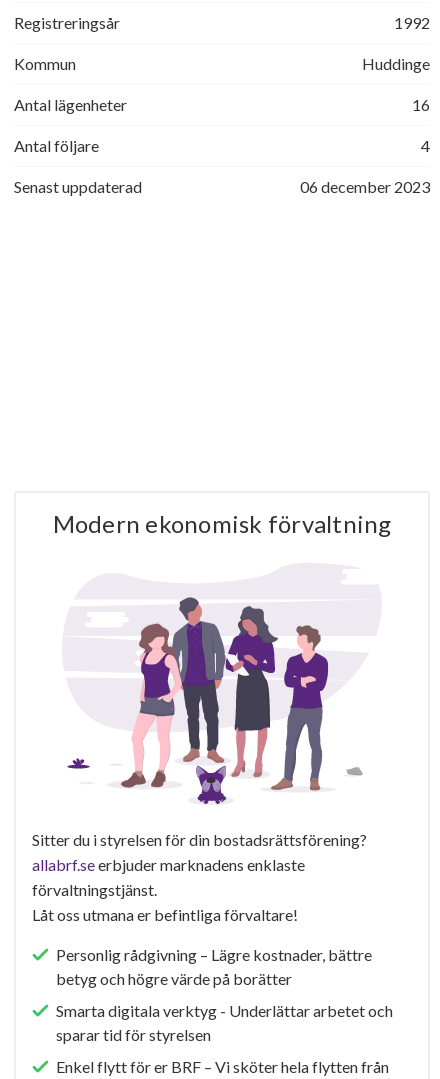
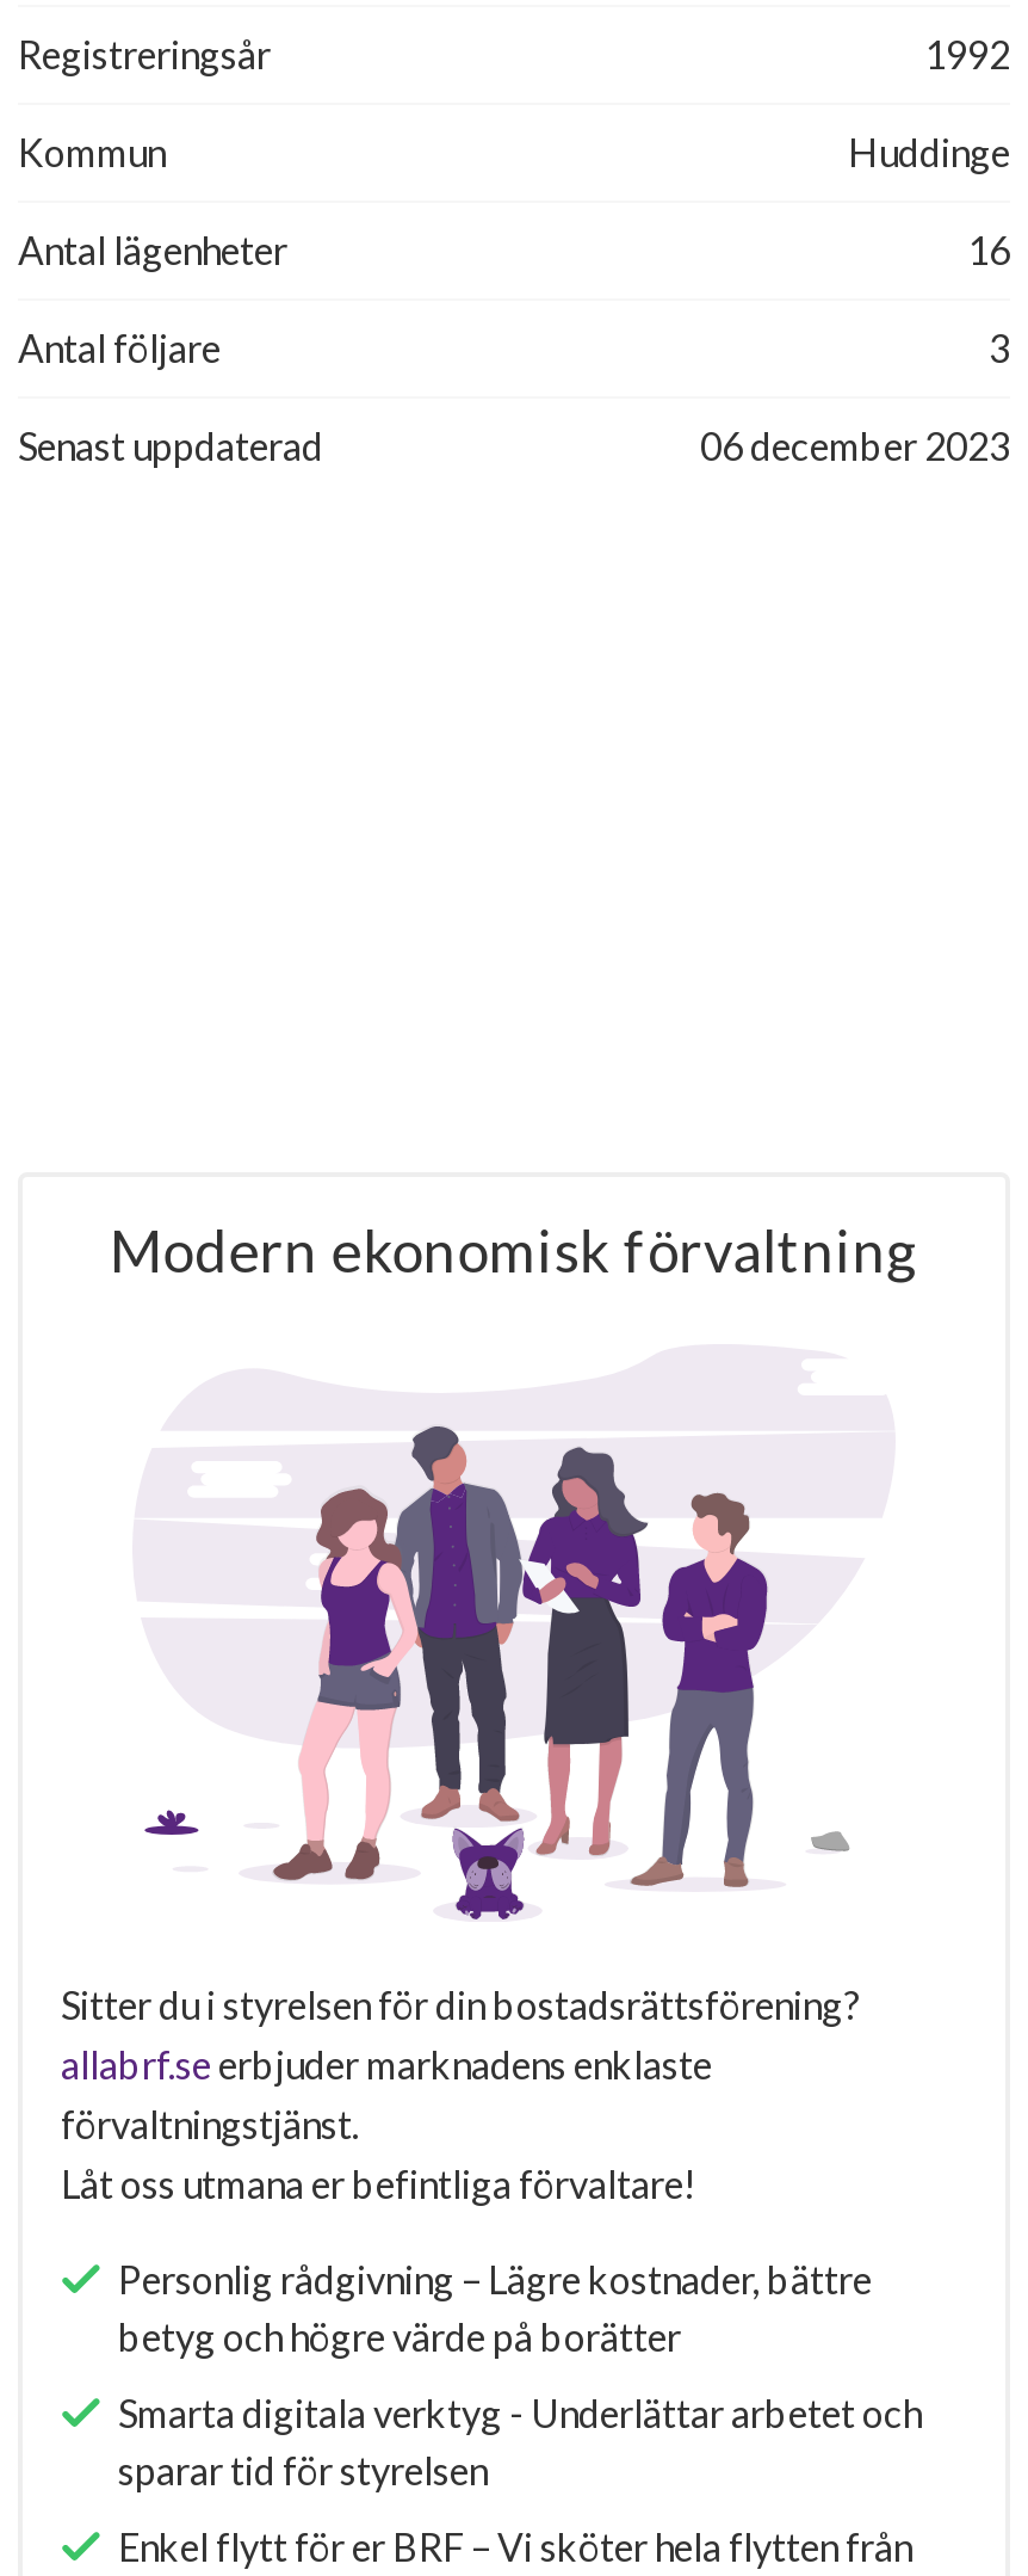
- 4
+ 3
